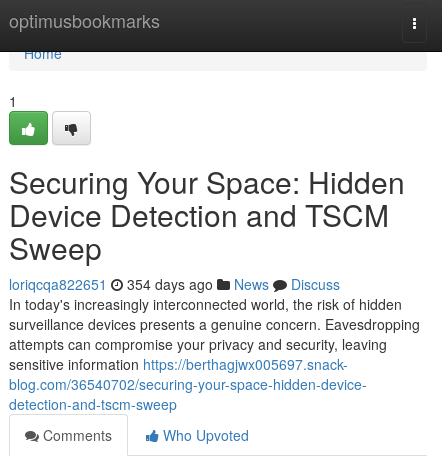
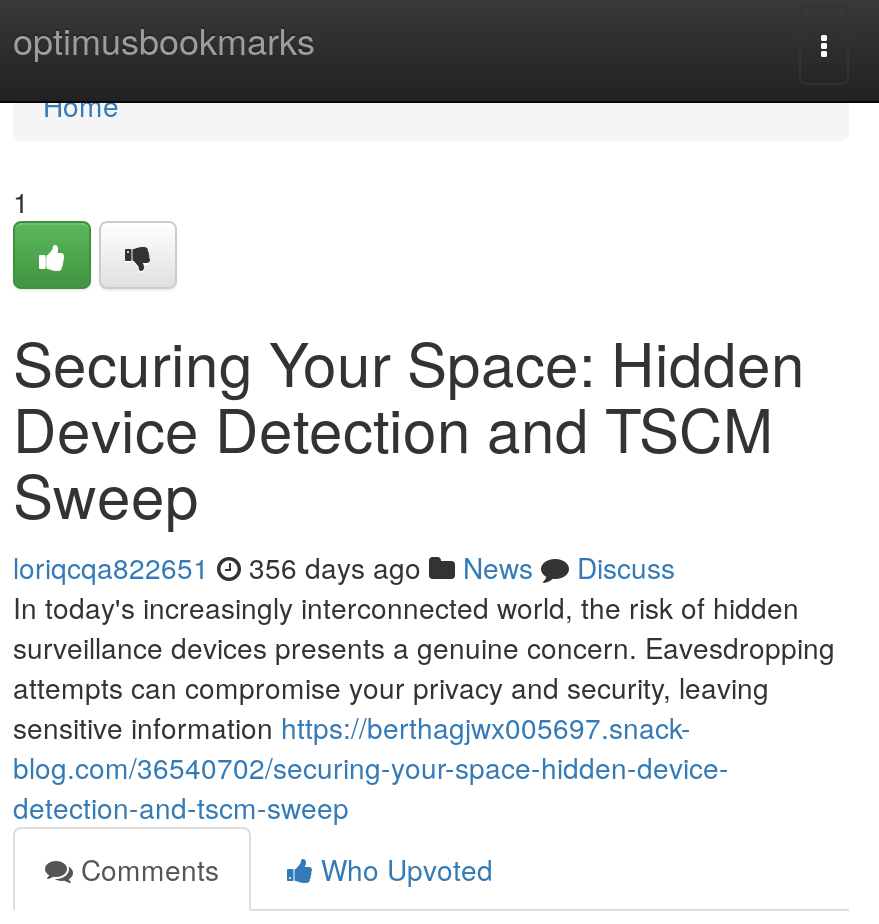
- loriqcqa822651 354 days ago News Discuss
+ loriqcqa822651 356 days ago News Discuss
